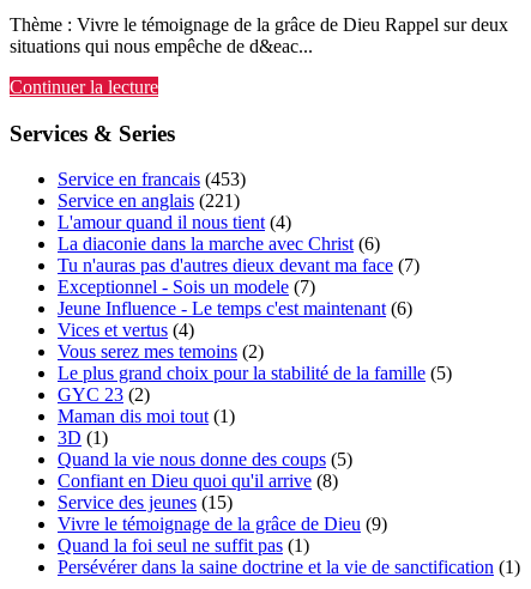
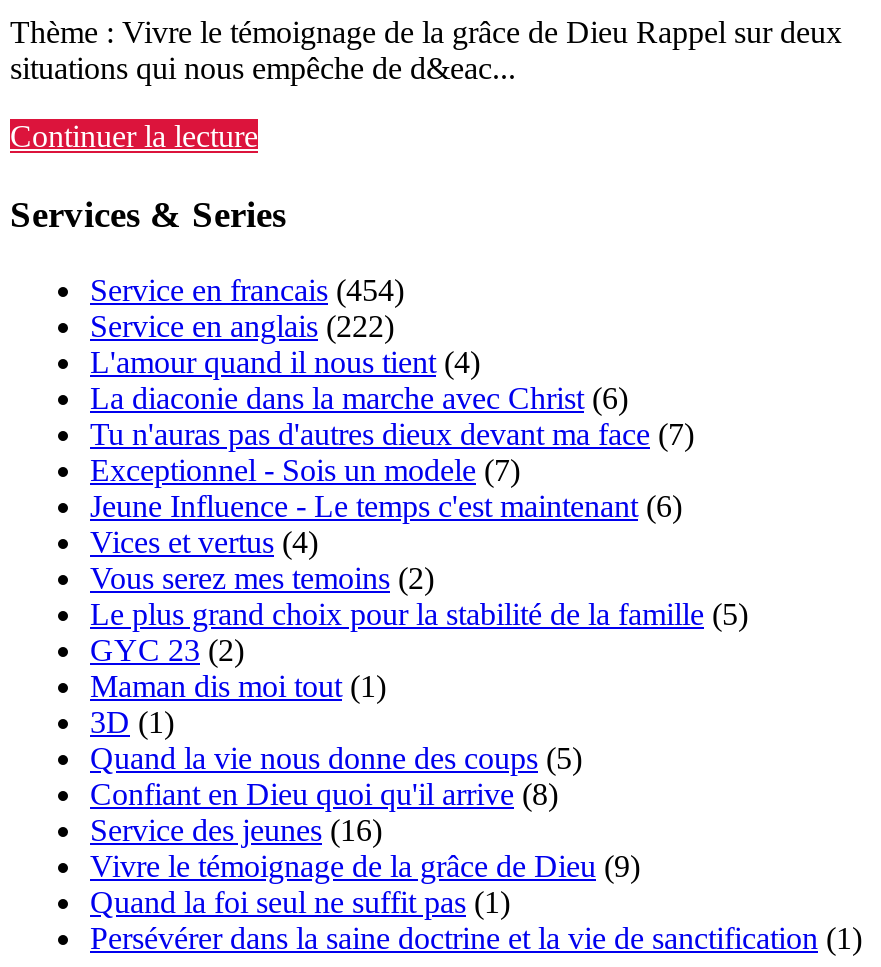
- Service en francais (453)
+ Service en francais (454)

- Service en anglais (221)
+ Service en anglais (222)

- Service des jeunes(15)
+ Service des jeunes(16)
